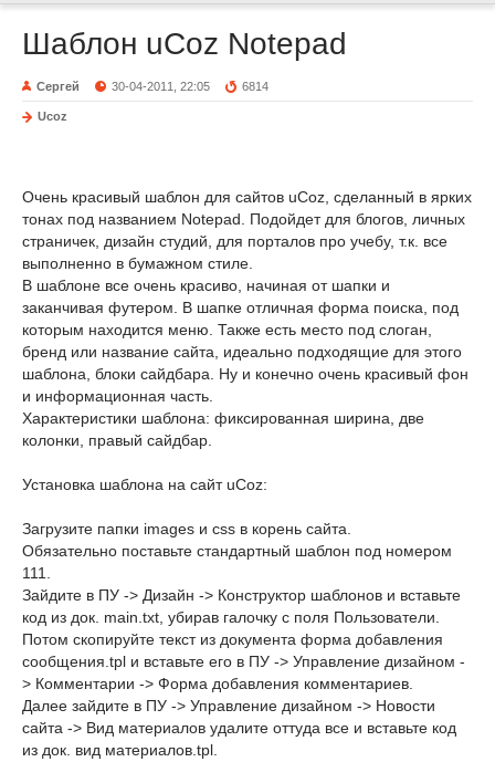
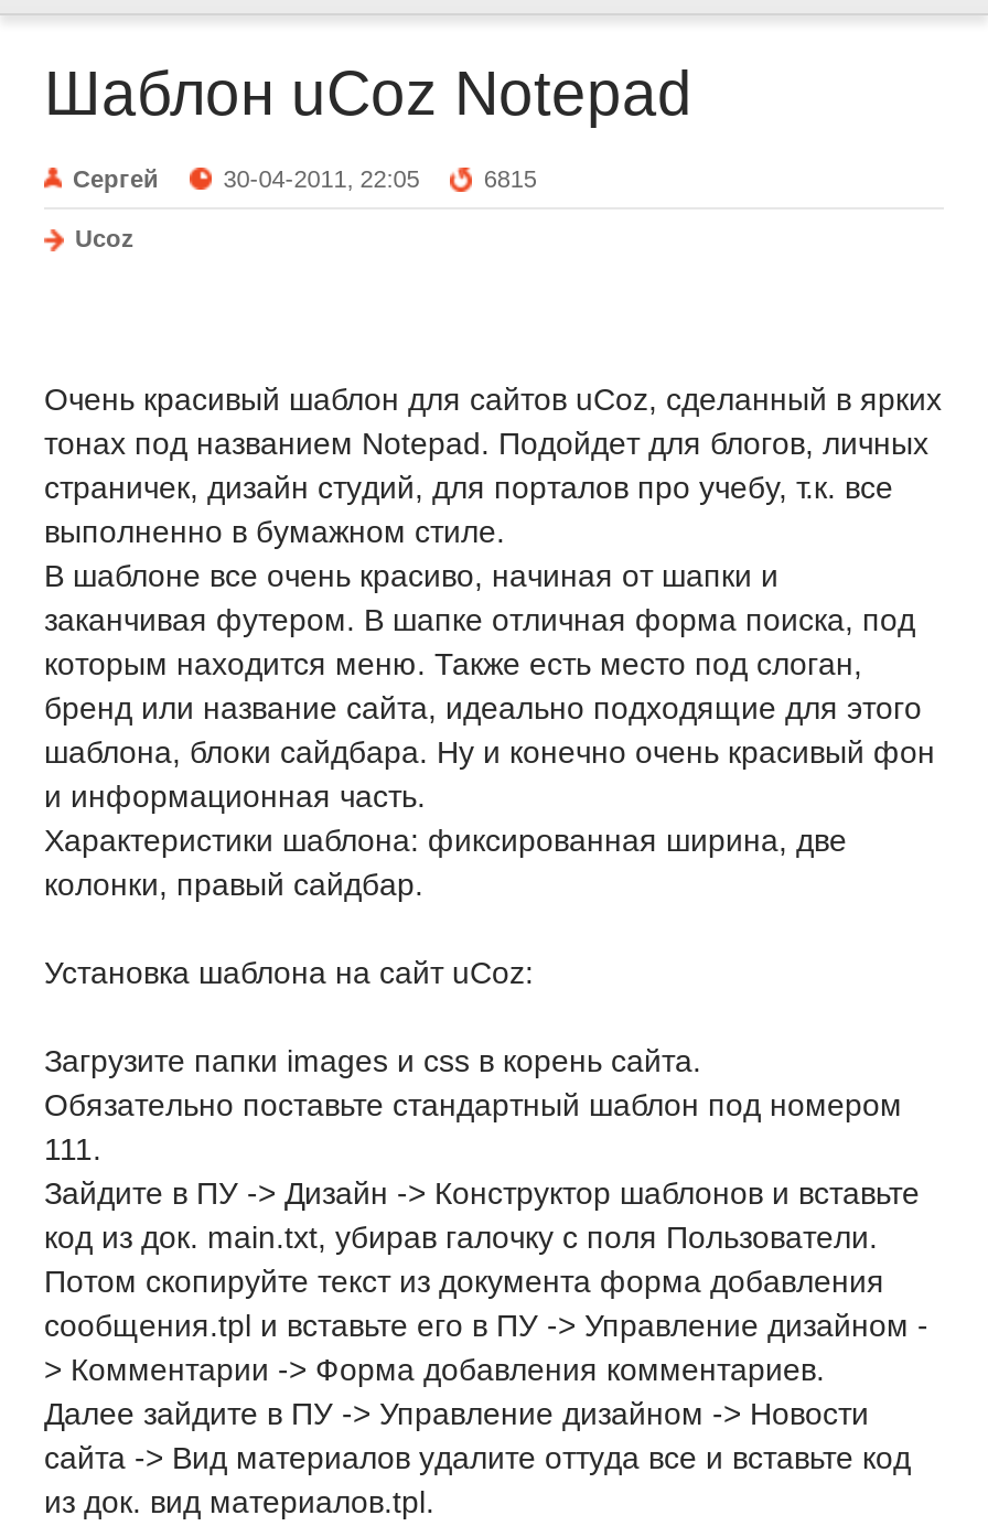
- 6814
+ 6815
